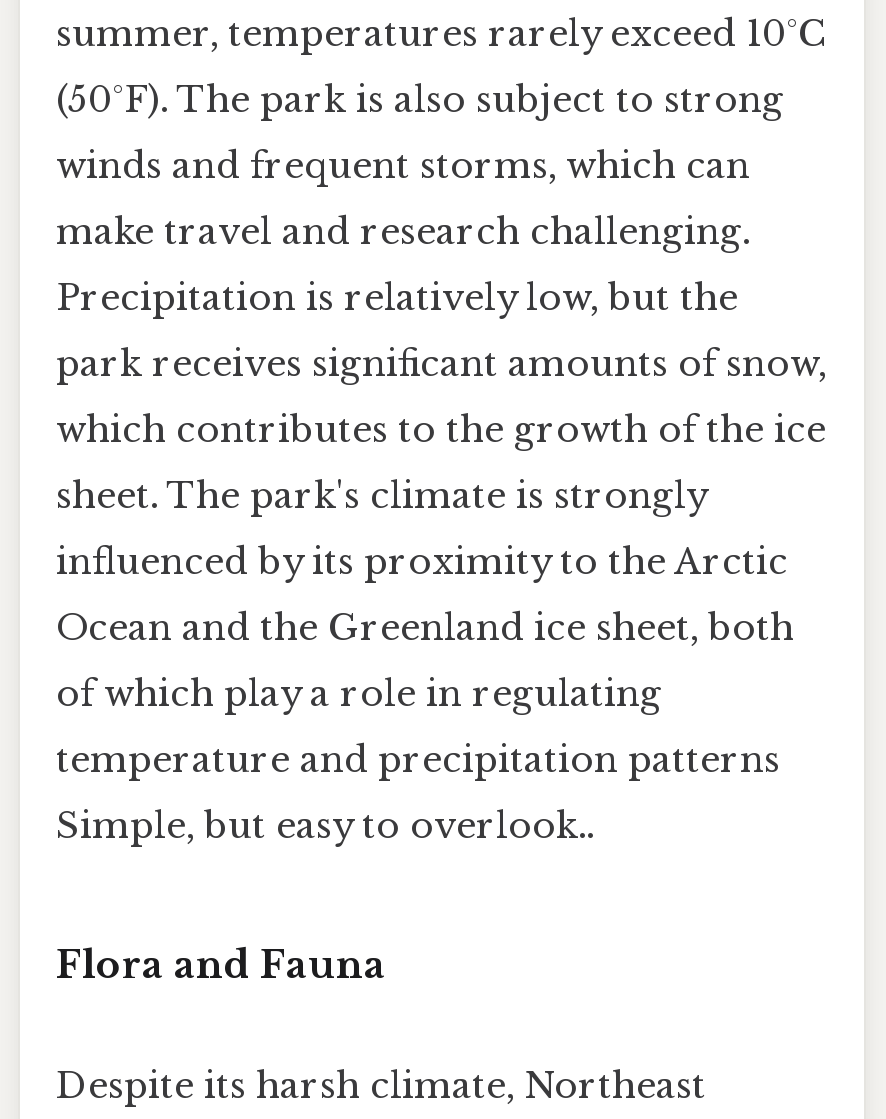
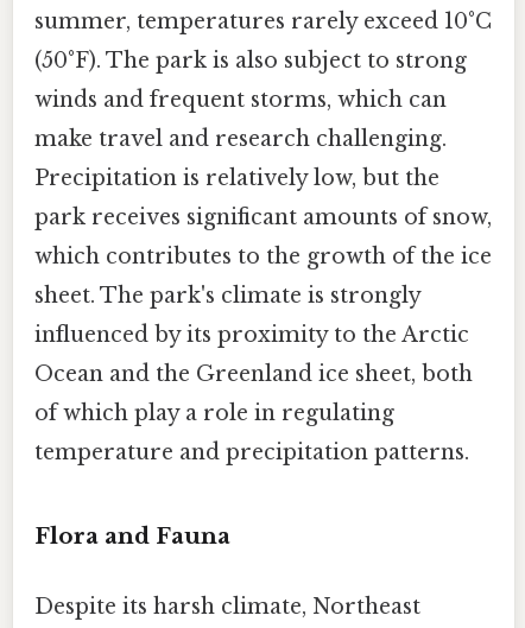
- temperature and precipitation patterns
- Simple, but easy to overlook..
+ temperature and precipitation patterns.
